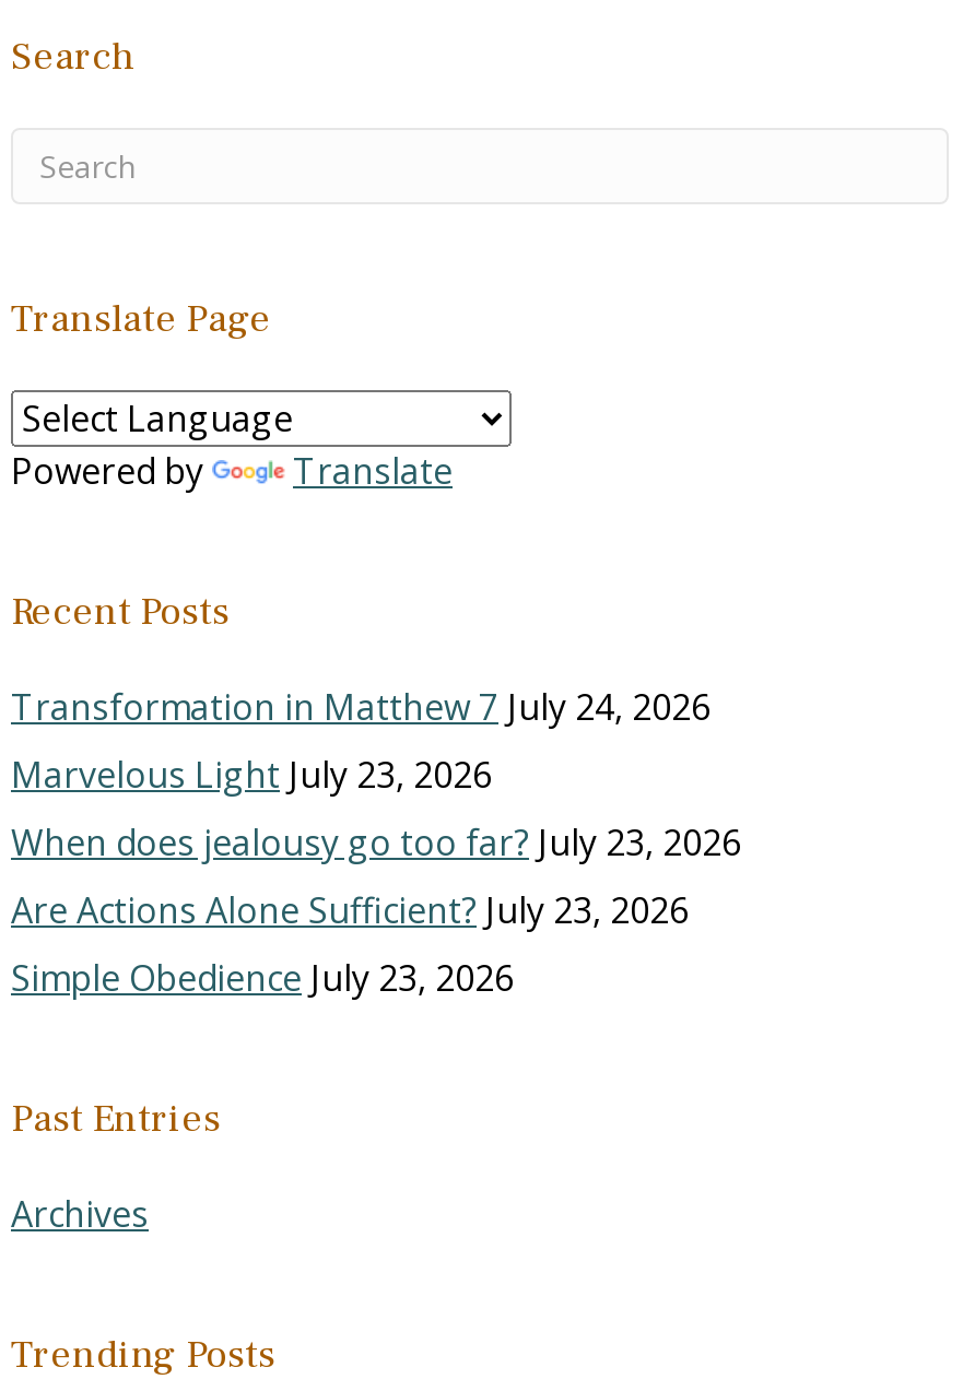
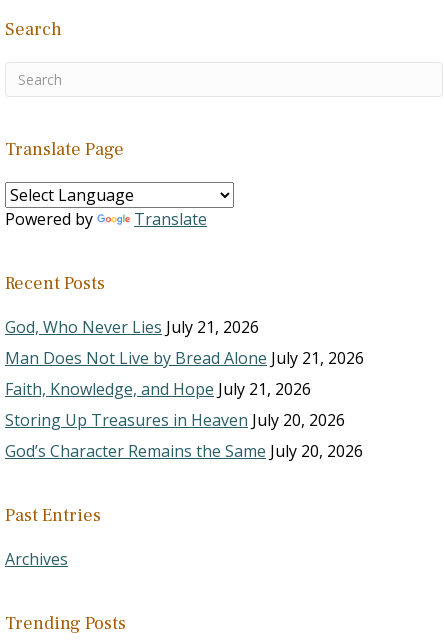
- Transformation in Matthew 7 July 24, 2026
- Marvelous Light July 23, 2026
- When does jealousy go too far? July 23, 2026
- Are Actions Alone Sufficient? July 23, 2026
- Simple Obedience July 23, 2026
+ God, Who Never Lies July 21, 2026
+ Man Does Not Live by Bread Alone July 21, 2026
+ Faith, Knowledge, and Hope July 21, 2026
+ Storing Up Treasures in Heaven July 20, 2026
+ God’s Character Remains the Same July 20, 2026
